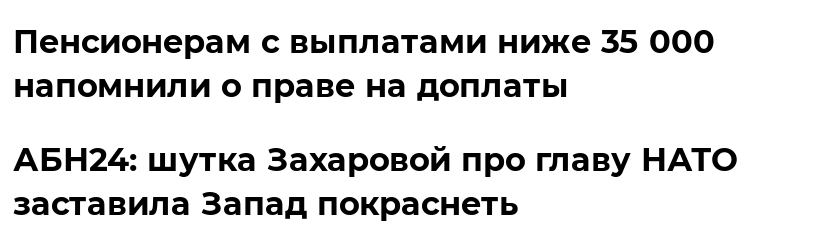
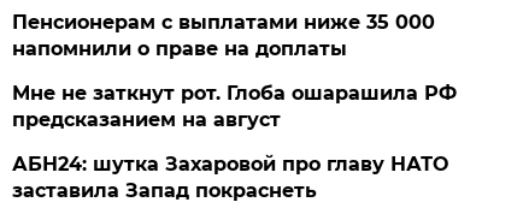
+ Мне не заткнут рот. Глоба ошарашила РФ
+ предсказанием на август
